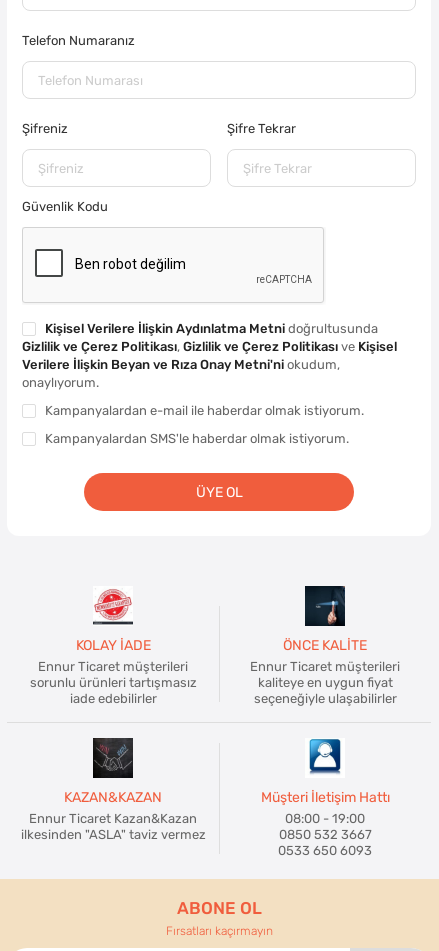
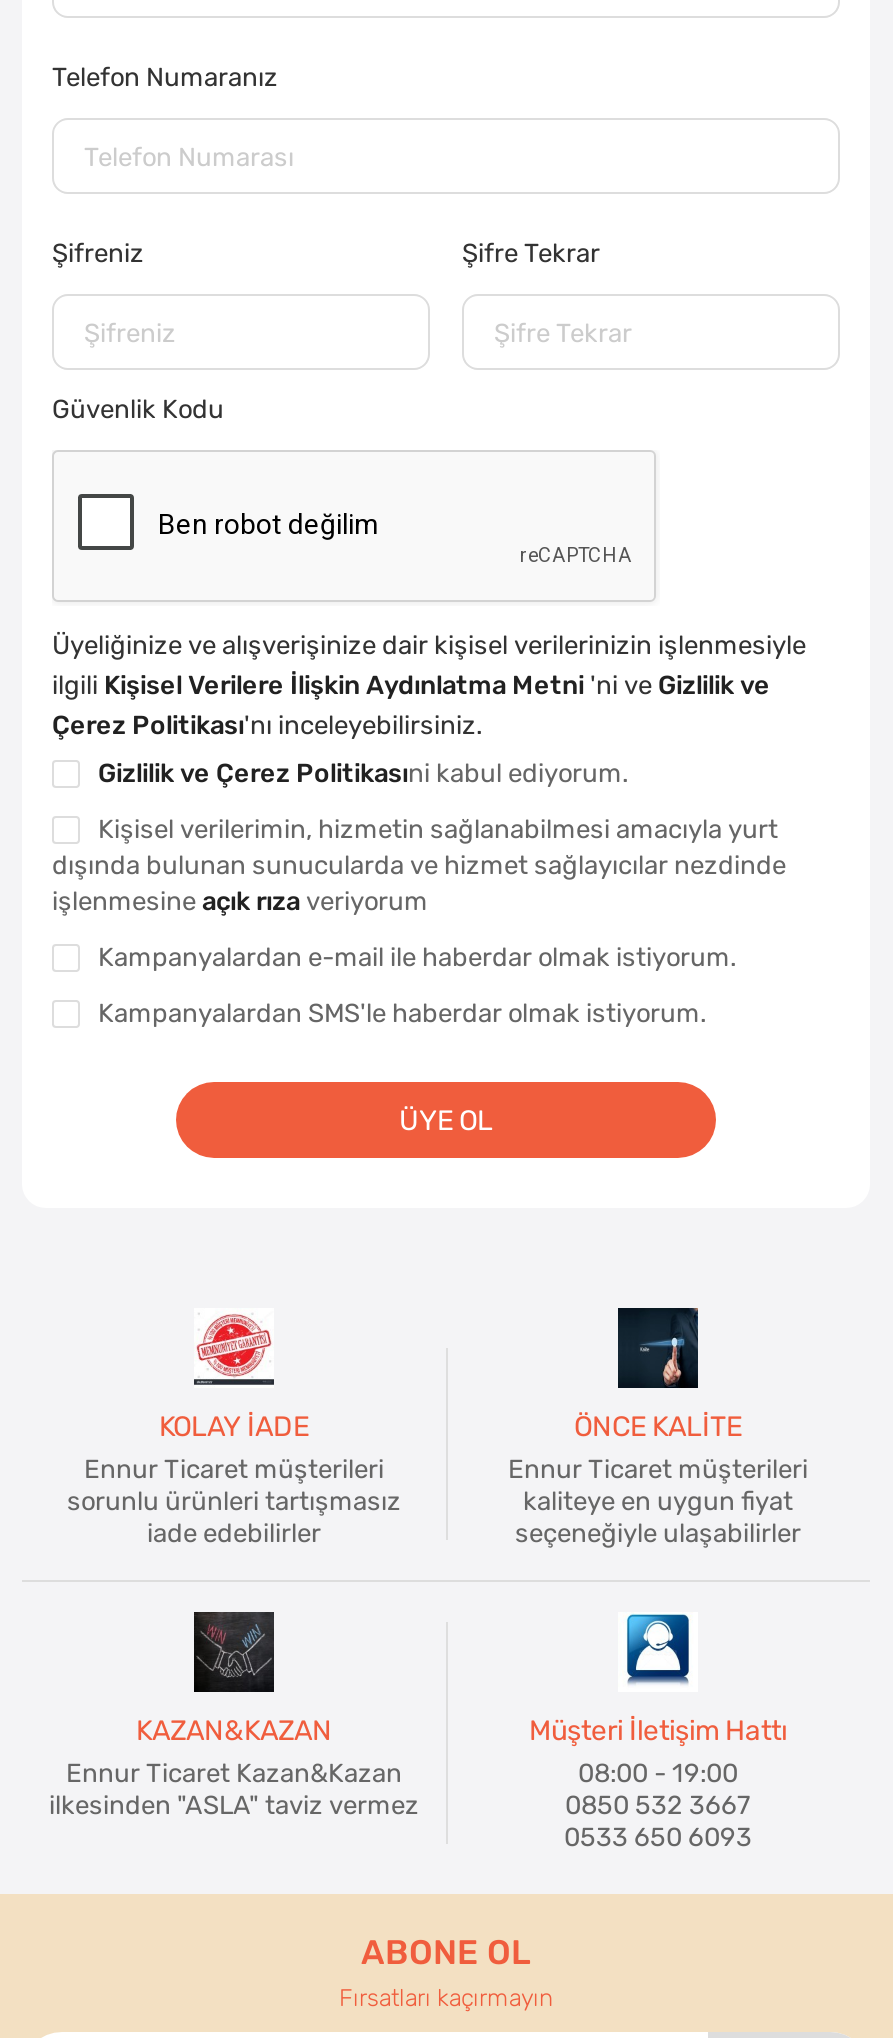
- Kişisel Verilere İlişkin Aydınlatma Metni doğrultusunda
- Gizlilik ve Çerez Politikası, Gizlilik ve Çerez Politikası ve Kişisel
- Verilere İlişkin Beyan ve Rıza Onay Metni'ni okudum,
- onaylıyorum.
+ Üyeliğinize ve alışverişinize dair kişisel verilerinizin işlenmesiyle
+ ilgili Kişisel Verilere İlişkin Aydınlatma Metni 'ni ve Gizlilik ve
+ Çerez Politikası'nı inceleyebilirsiniz.
+ Gizlilik ve Çerez Politikasıni kabul ediyorum.
+ Kişisel verilerimin, hizmetin sağlanabilmesi amacıyla yurt
+ dışında bulunan sunucularda ve hizmet sağlayıcılar nezdinde
+ işlenmesine açık rıza veriyorum
